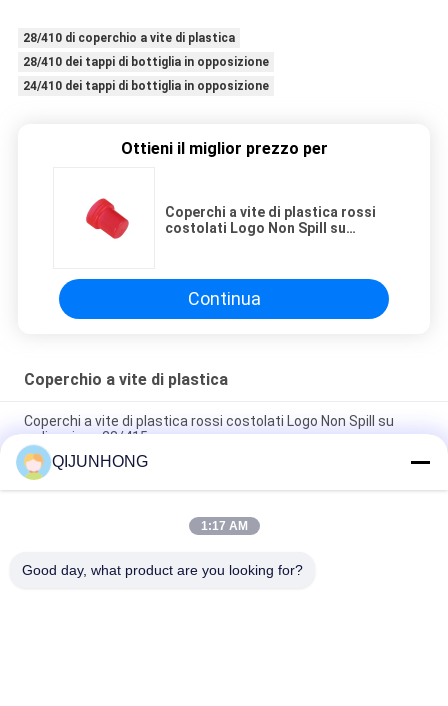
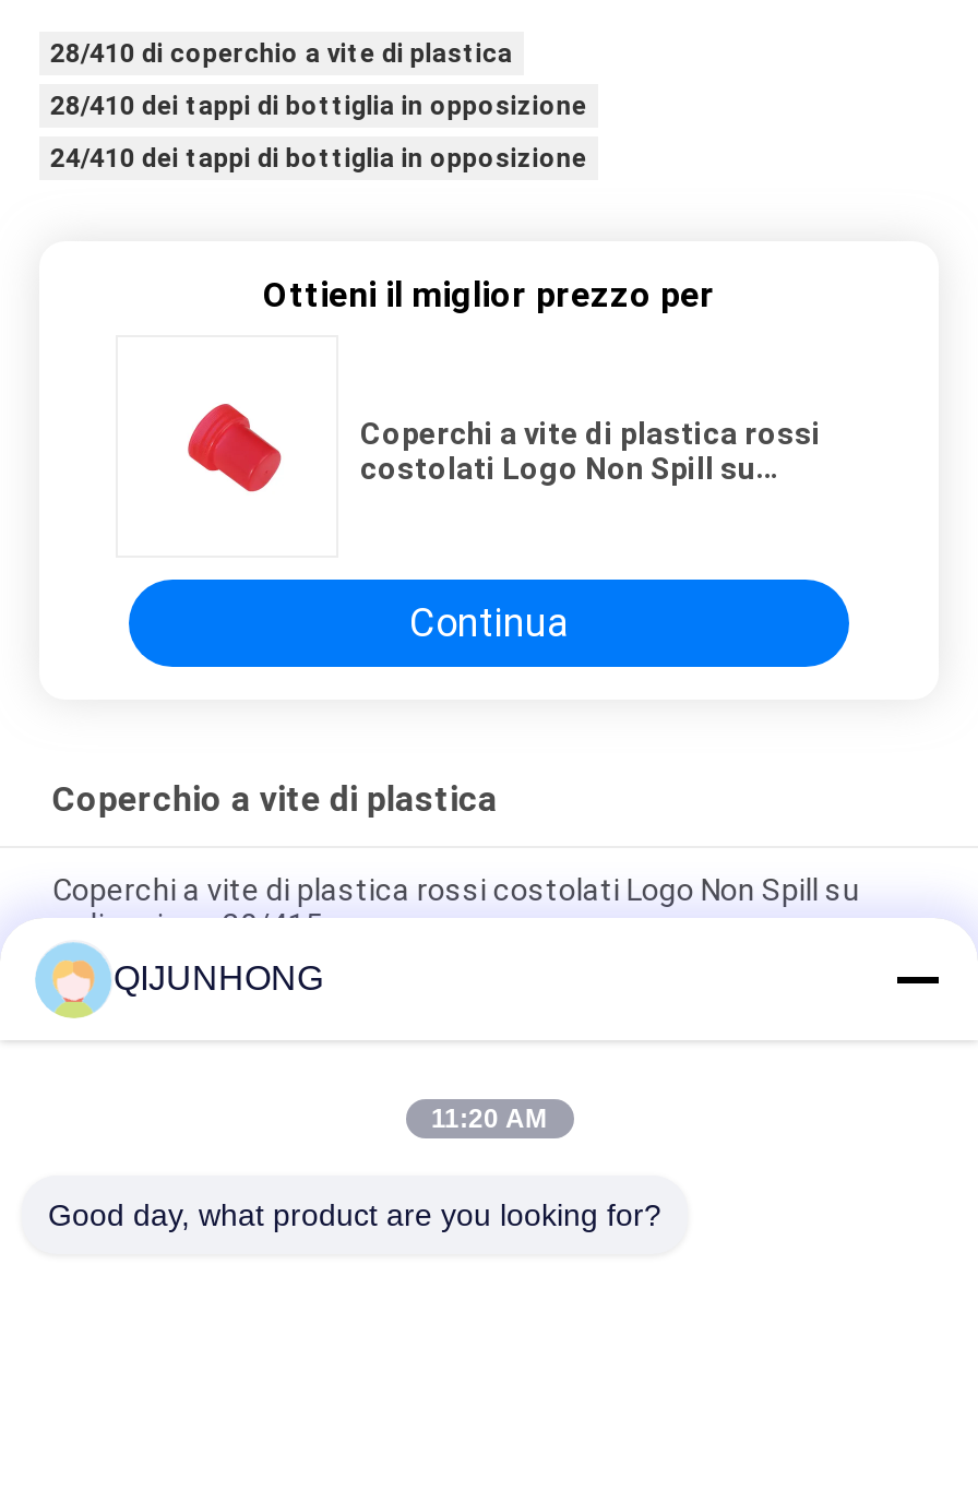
- 1:17 AM
+ 11:20 AM
